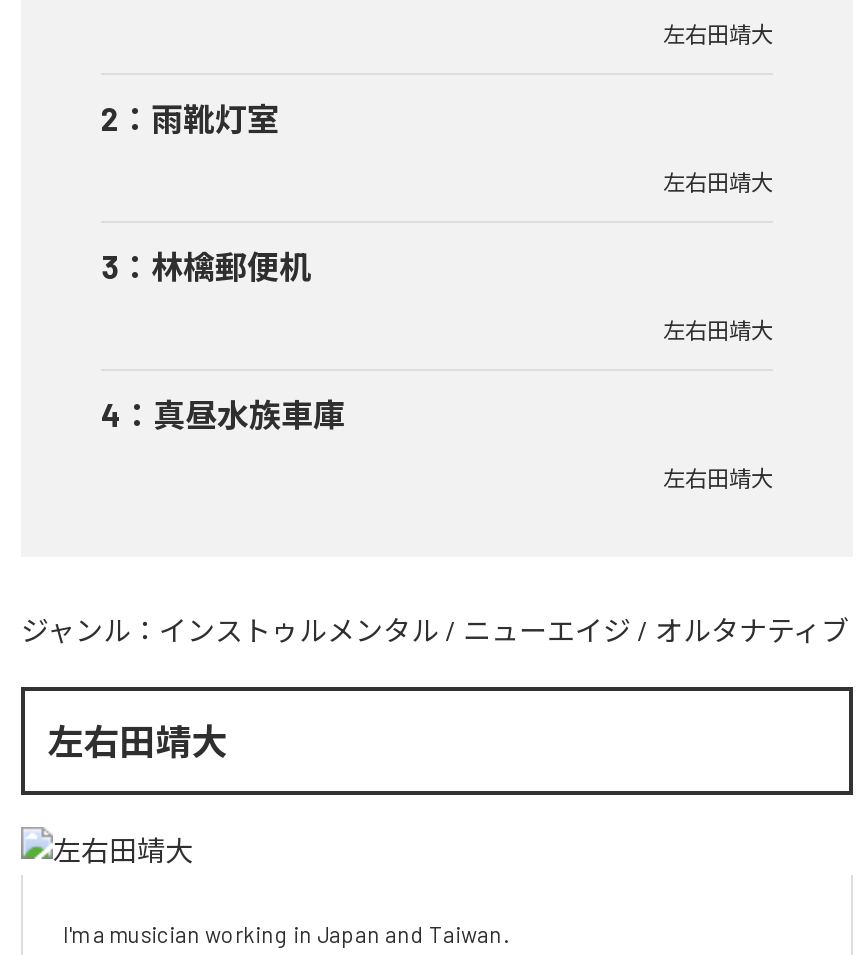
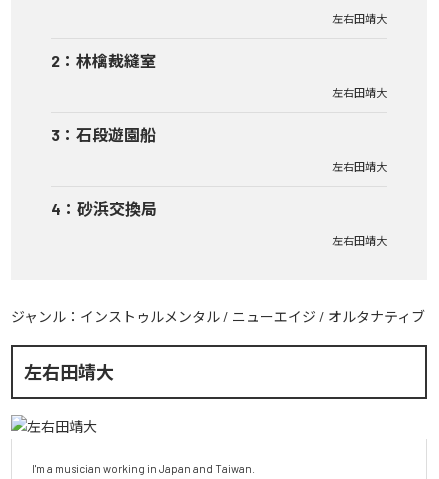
- 2：雨靴灯室
+ 2：林檎裁縫室

- 3：林檎郵便机
+ 3：石段遊園船

- 4：真昼水族車庫
+ 4：砂浜交換局
